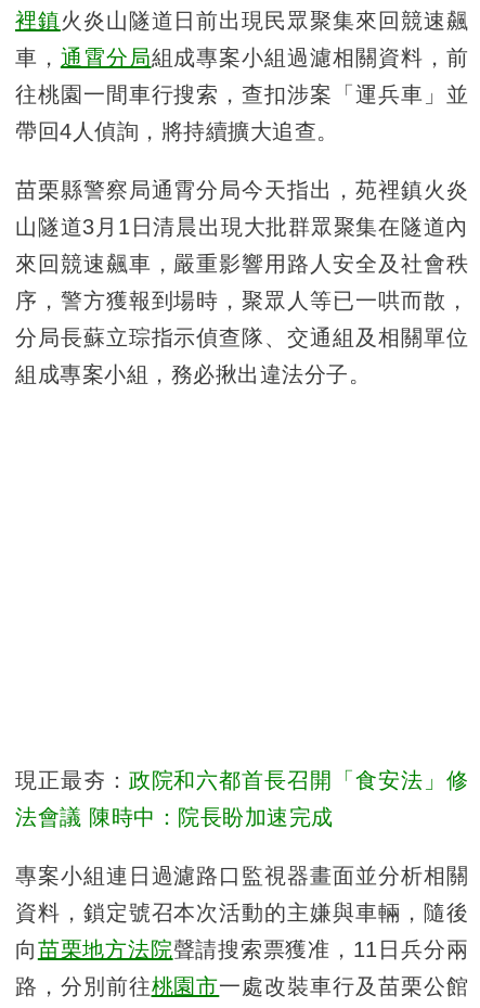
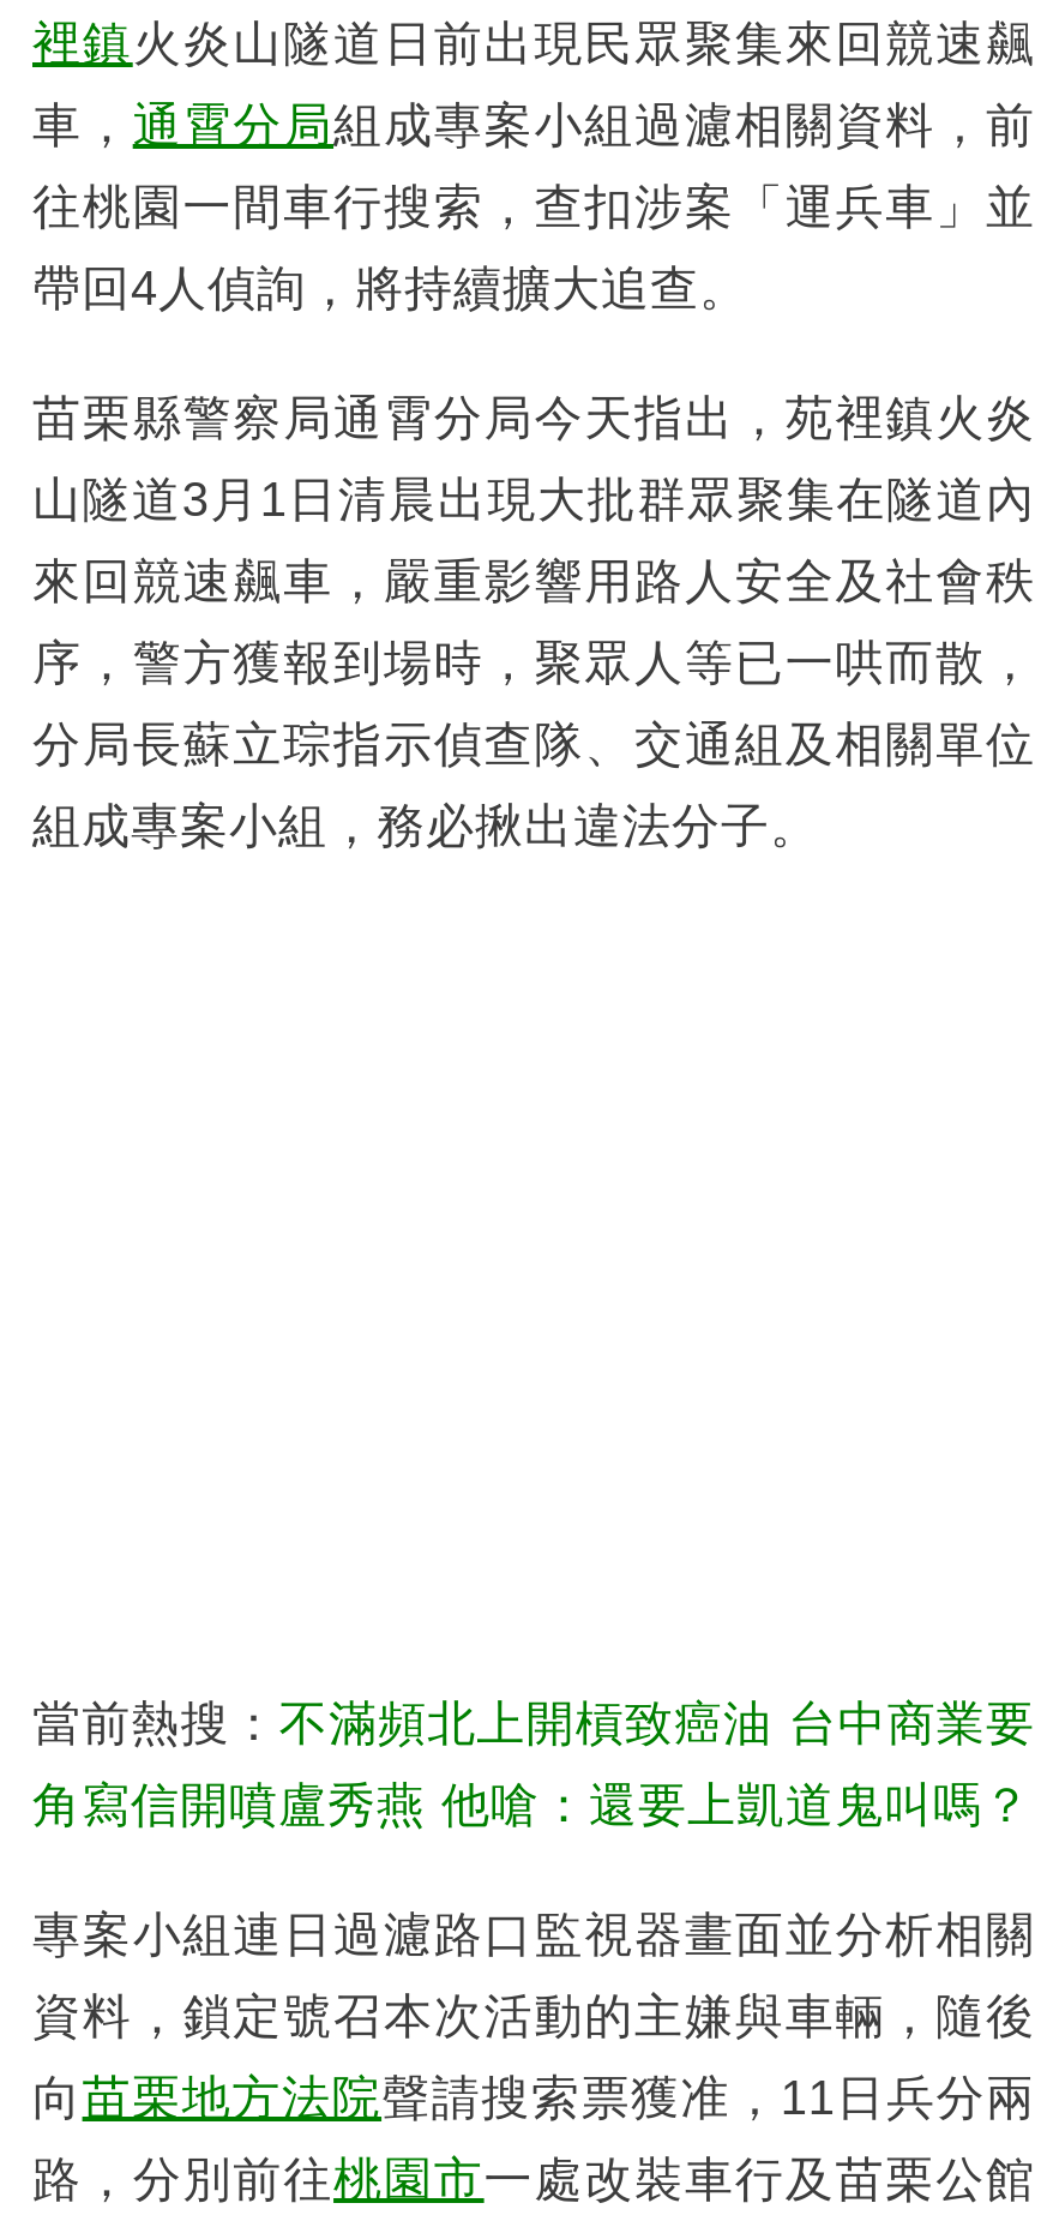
- 現正最夯：政院和六都首長召開「食安法」修
+ 當前熱搜：不滿頻北上開槓致癌油 台中商業要

- 法會議 陳時中：院長盼加速完成
+ 角寫信開噴盧秀燕 他嗆：還要上凱道鬼叫嗎？
